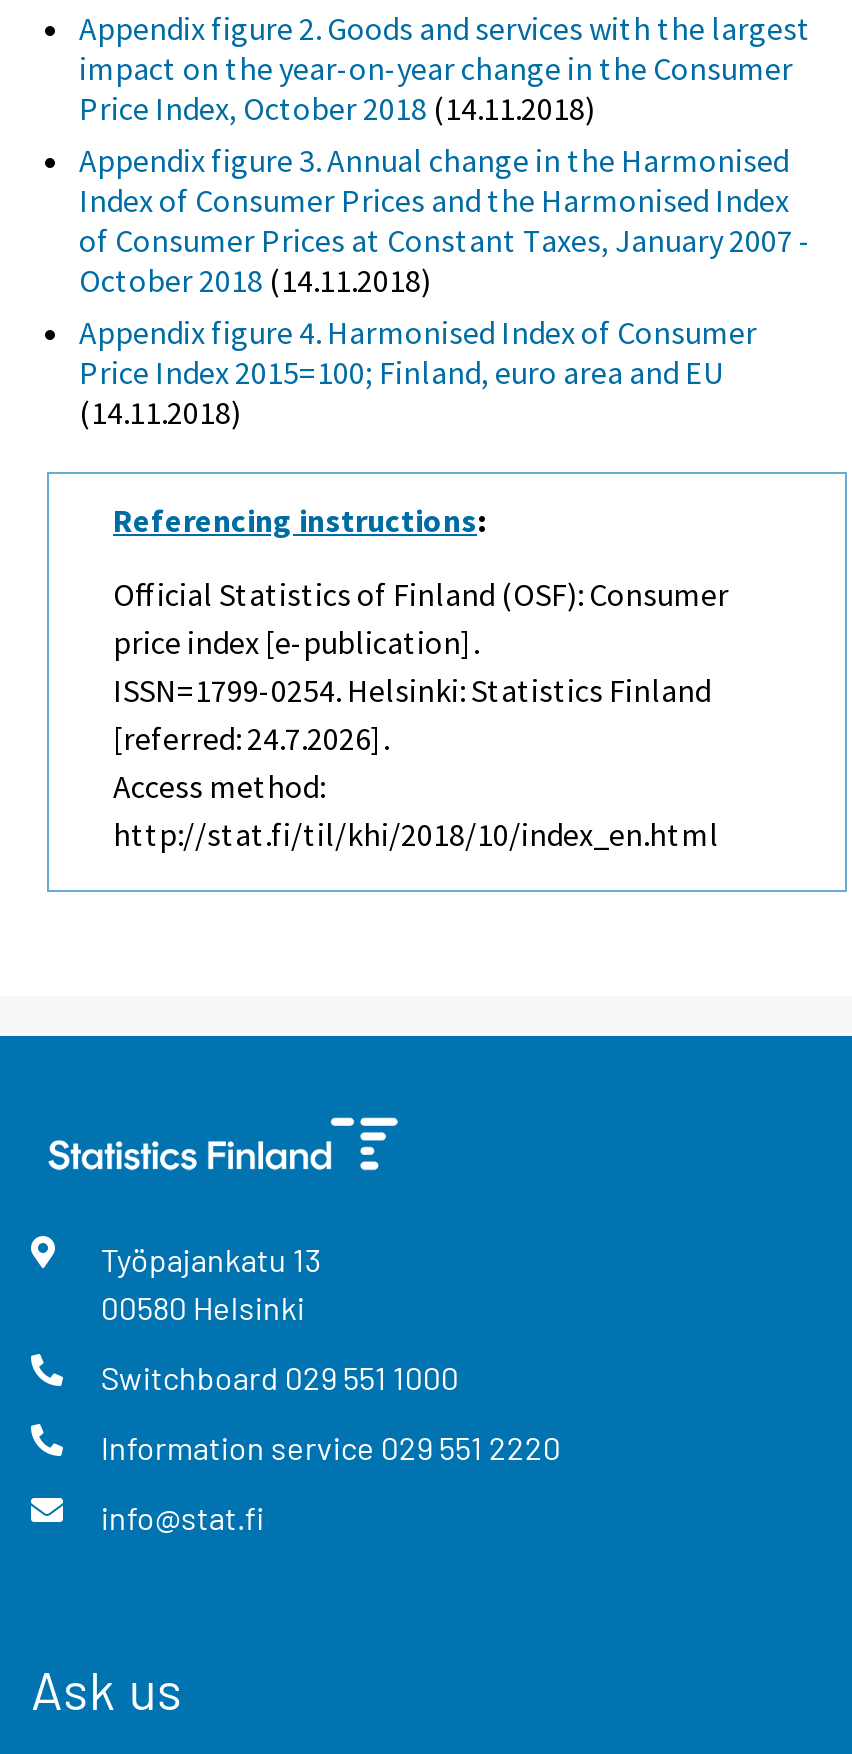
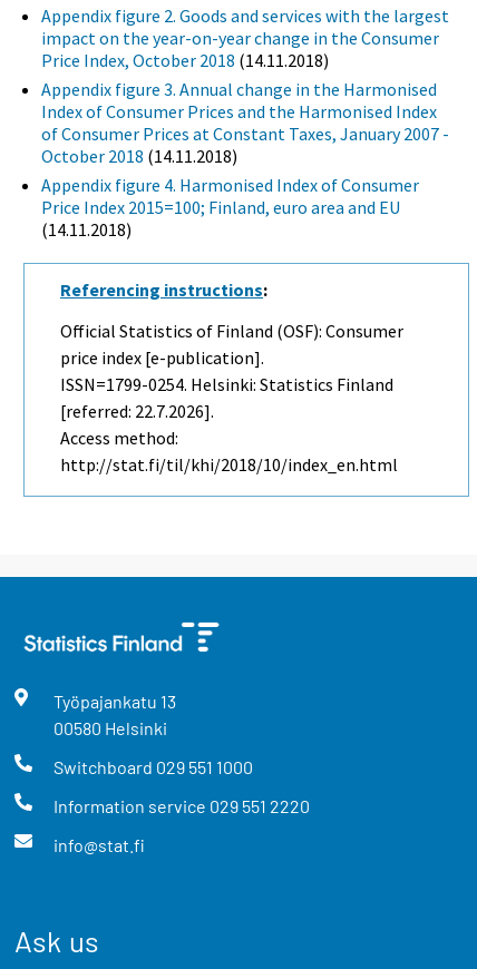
- [referred: 24.7.2026].
+ [referred: 22.7.2026].
